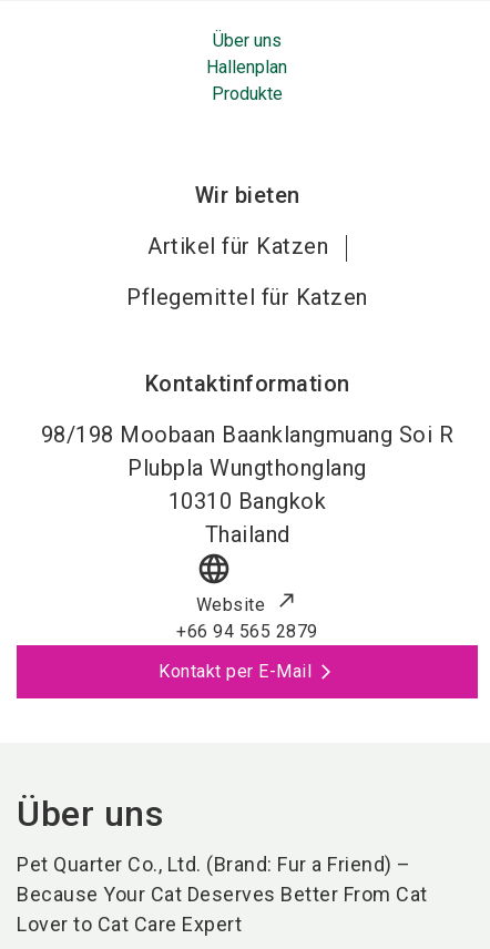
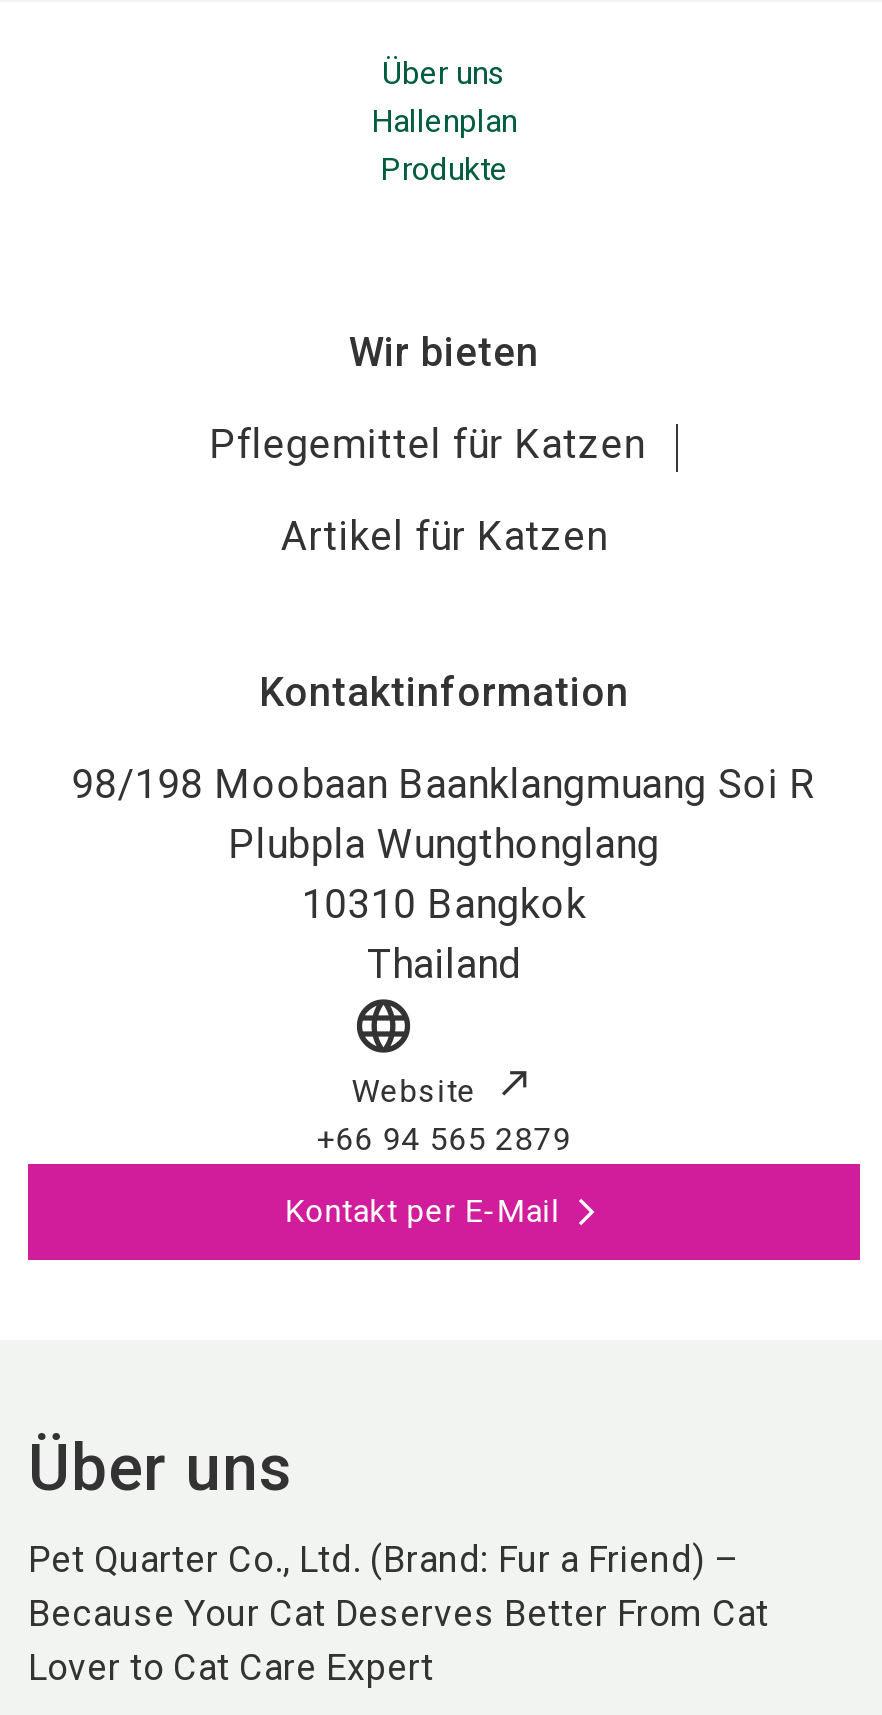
moved down: Artikel für Katzen

moved up: Pflegemittel für Katzen
